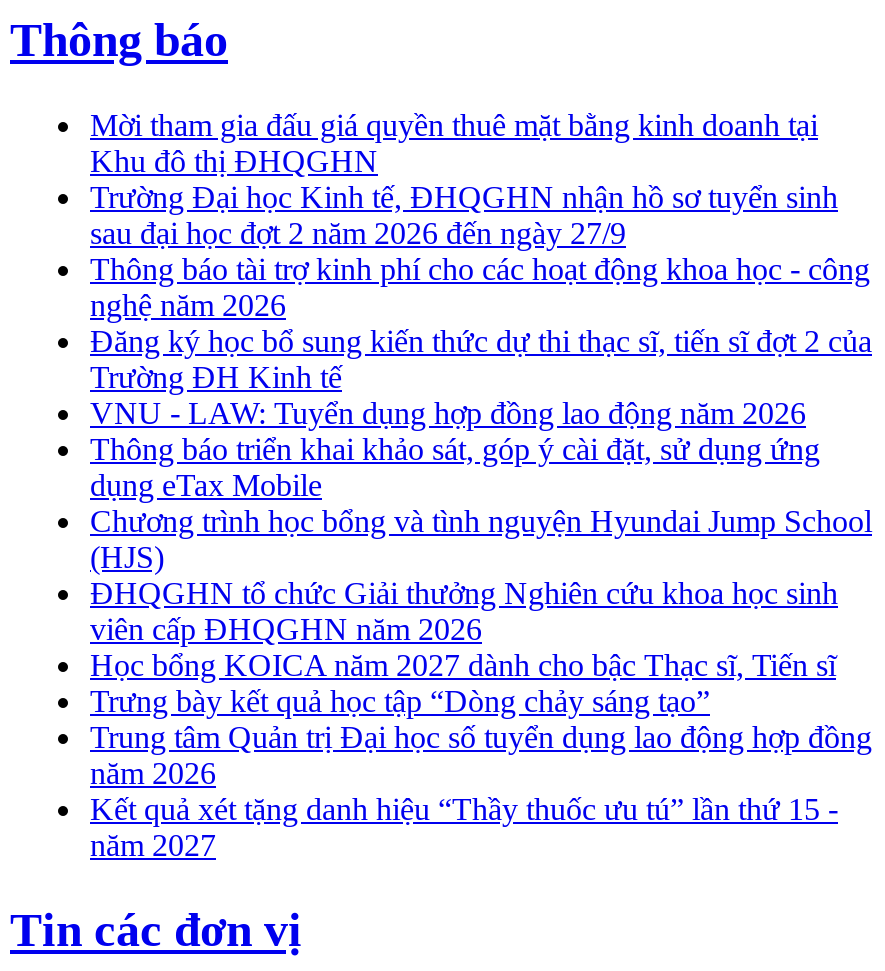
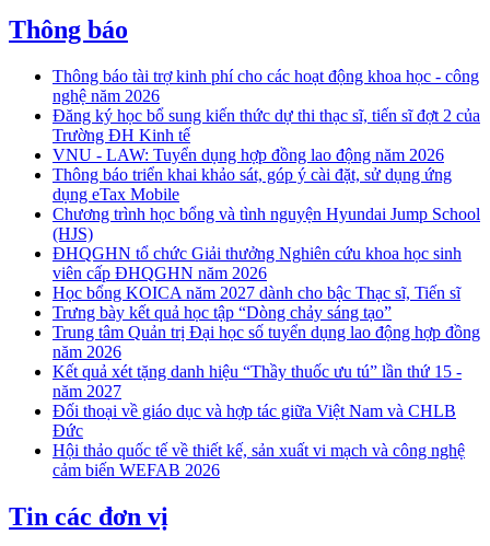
- Mời tham gia đấu giá quyền thuê mặt bằng kinh doanh tại
- Khu đô thị ĐHQGHN
- Trường Đại học Kinh tế, ĐHQGHN nhận hồ sơ tuyển sinh
- sau đại học đợt 2 năm 2026 đến ngày 27/9

moved up: Thông báo tài trợ kinh phí cho các hoạt động khoa học - công | nghệ năm 2026 | Đăng ký học bổ sung kiến thức dự thi thạc sĩ, tiến sĩ đợt 2 của | ... | Kết quả xét tặng danh hiệu “Thầy thuốc ưu tú” lần thứ 15 - | năm 2027

+ Đối thoại về giáo dục và hợp tác giữa Việt Nam và CHLB
+ Đức
+ Hội thảo quốc tế về thiết kế, sản xuất vi mạch và công nghệ
+ cảm biến WEFAB 2026
